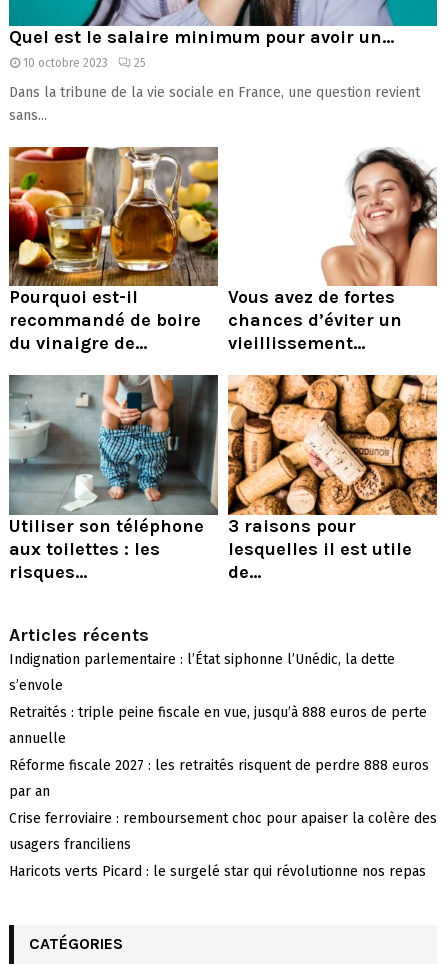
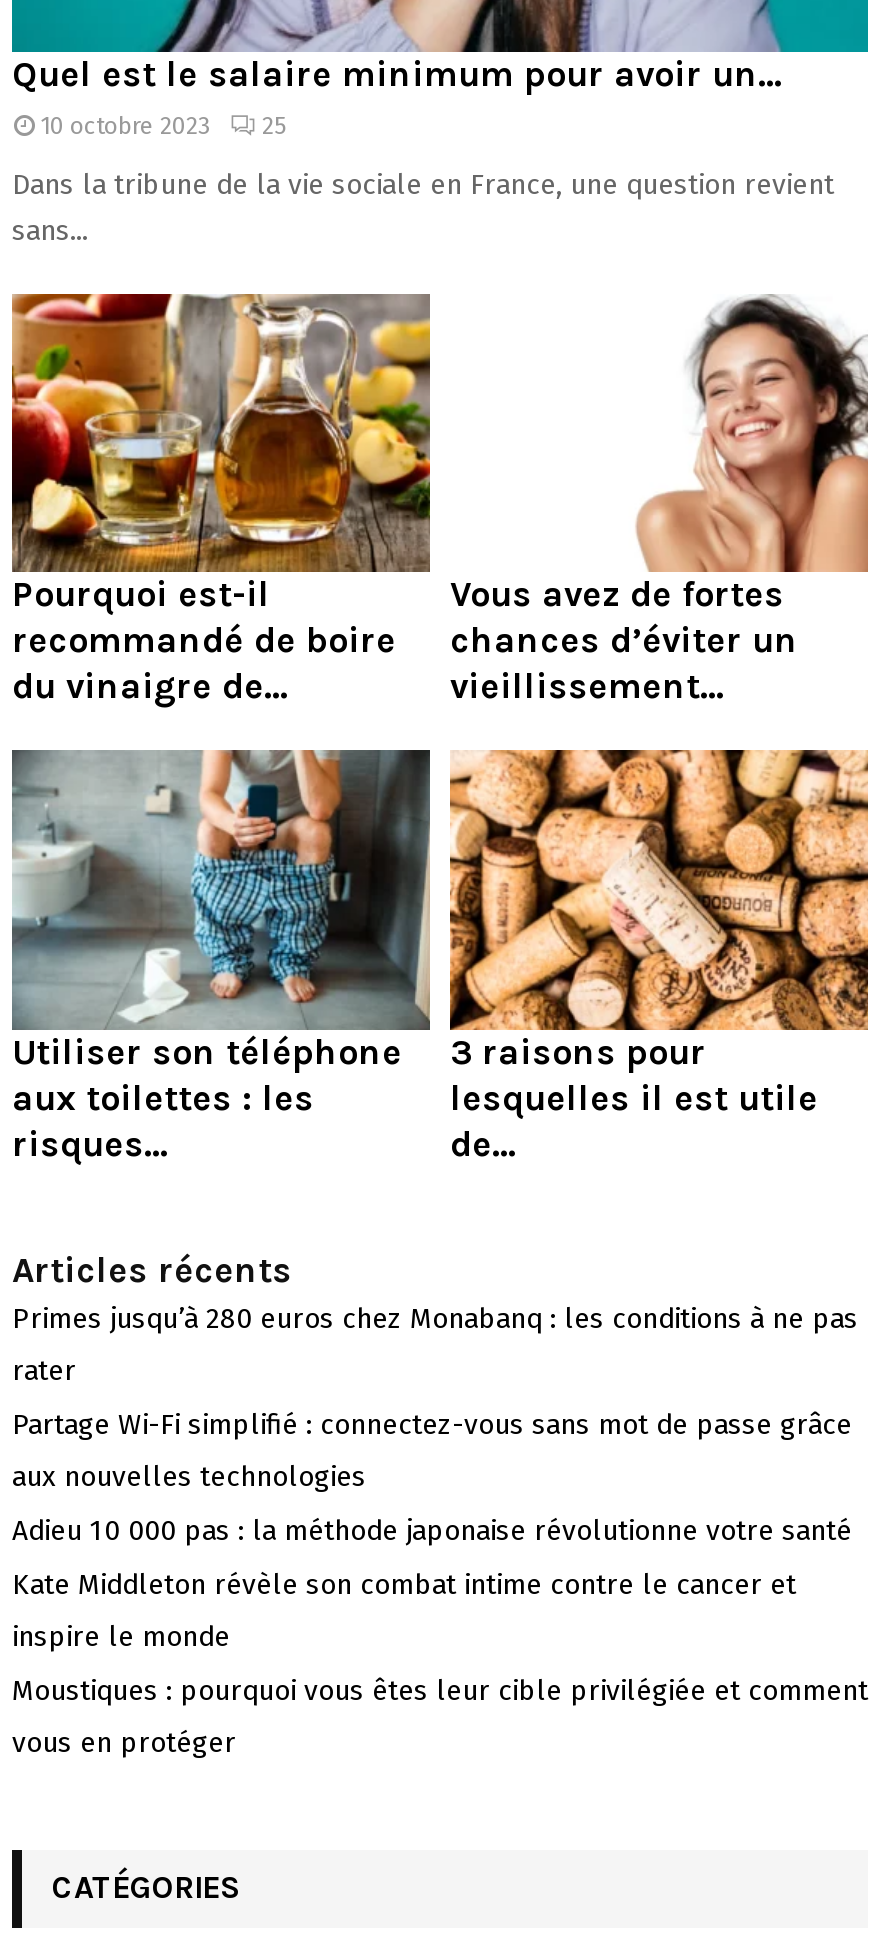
- Indignation parlementaire : l’État siphonne l’Unédic, la dette
+ Primes jusqu’à 280 euros chez Monabanq : les conditions à ne pas

- s’envole
+ rater

- Retraités : triple peine fiscale en vue, jusqu’à 888 euros de perte
+ Partage Wi-Fi simplifié : connectez-vous sans mot de passe grâce

- annuelle
+ aux nouvelles technologies

- Réforme fiscale 2027 : les retraités risquent de perdre 888 euros
+ Adieu 10 000 pas : la méthode japonaise révolutionne votre santé

- par an
+ Kate Middleton révèle son combat intime contre le cancer et

- Crise ferroviaire : remboursement choc pour apaiser la colère des
+ inspire le monde

- usagers franciliens
+ Moustiques : pourquoi vous êtes leur cible privilégiée et comment

- Haricots verts Picard : le surgelé star qui révolutionne nos repas
+ vous en protéger
